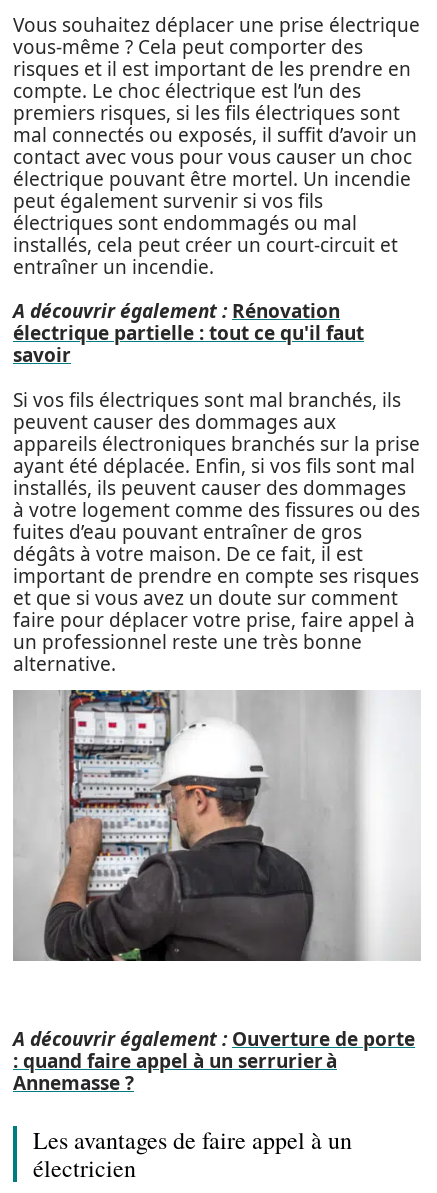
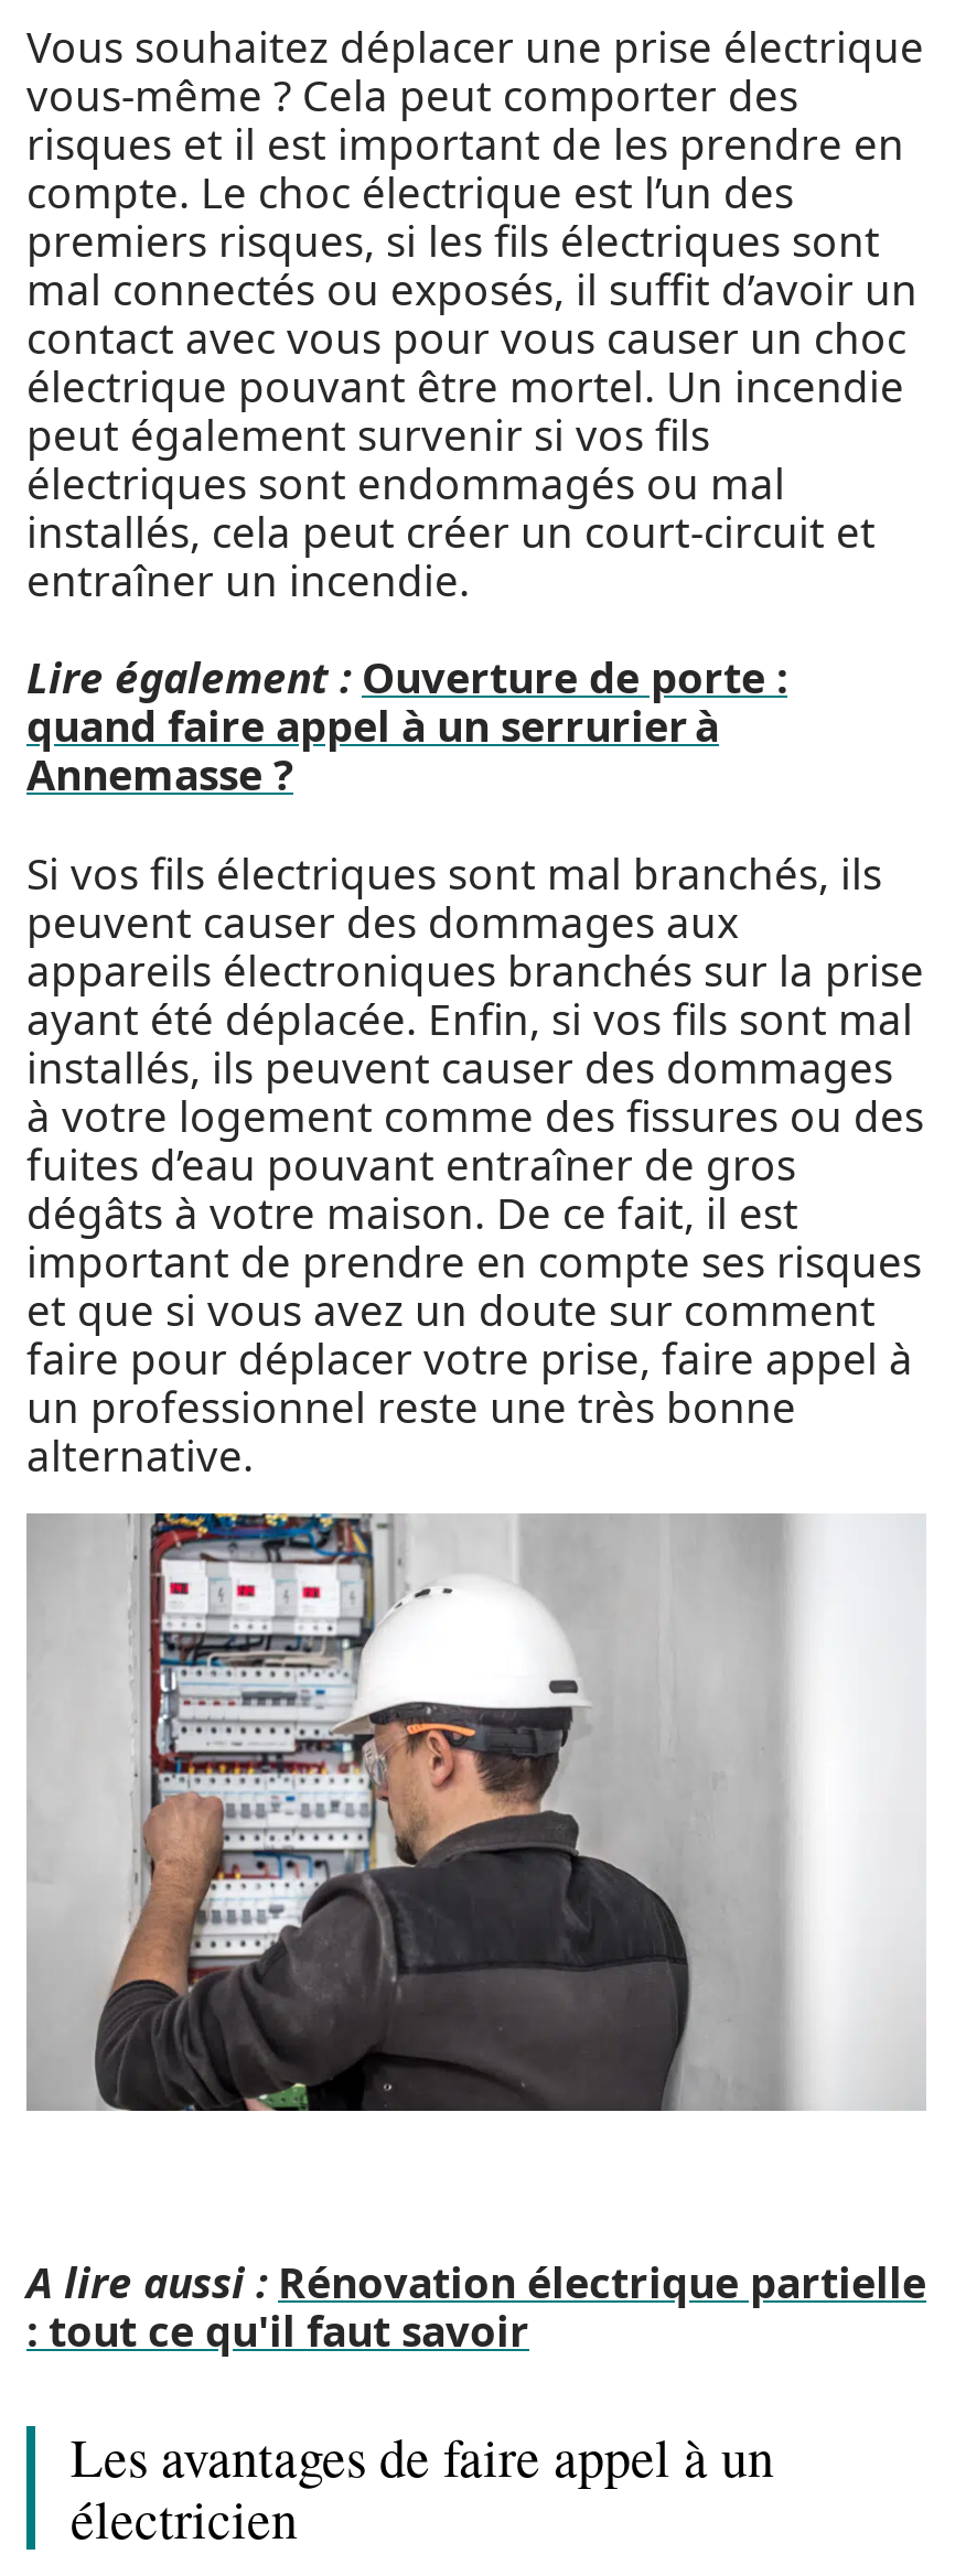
- A découvrir également : Rénovation
- électrique partielle : tout ce qu'il faut
- savoir
+ Lire également : Ouverture de porte :
+ quand faire appel à un serrurier à
+ Annemasse ?

- A découvrir également : Ouverture de porte
- : quand faire appel à un serrurier à
- Annemasse ?
+ A lire aussi : Rénovation électrique partielle
+ : tout ce qu'il faut savoir
